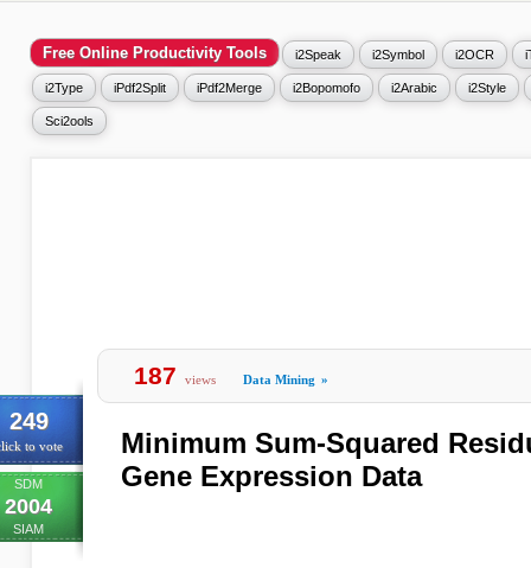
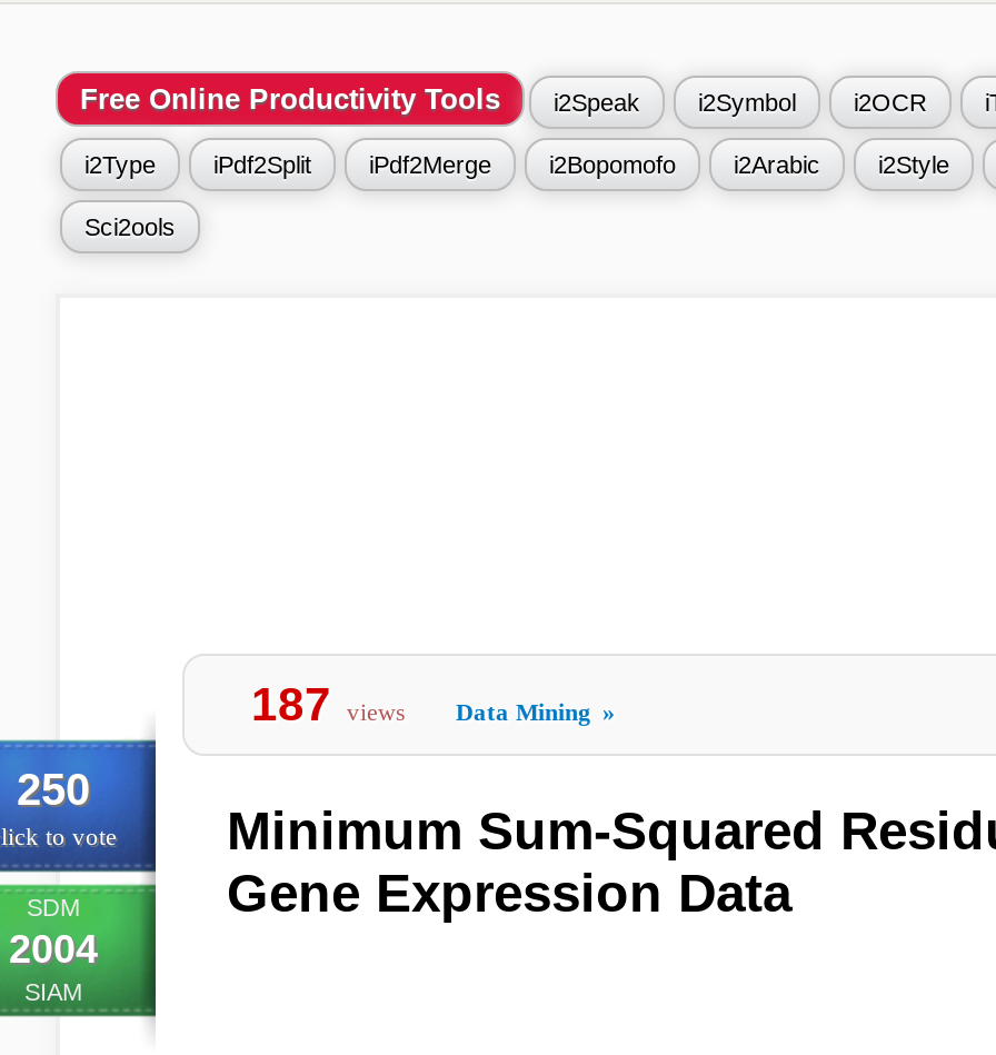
- 249
+ 250
